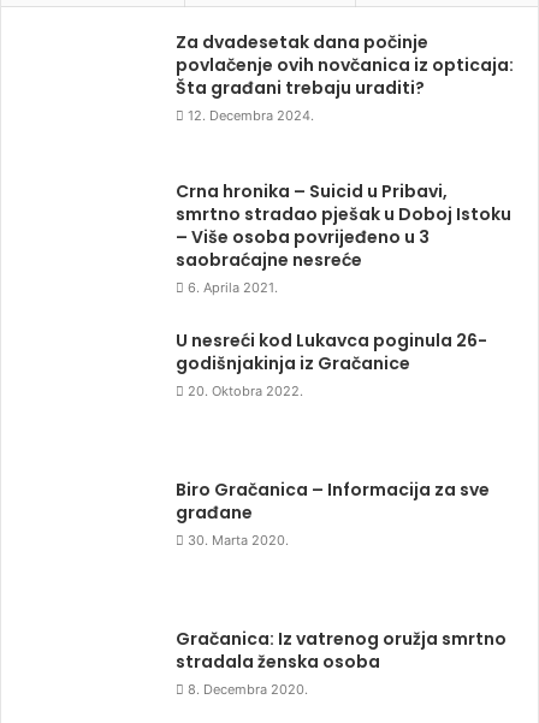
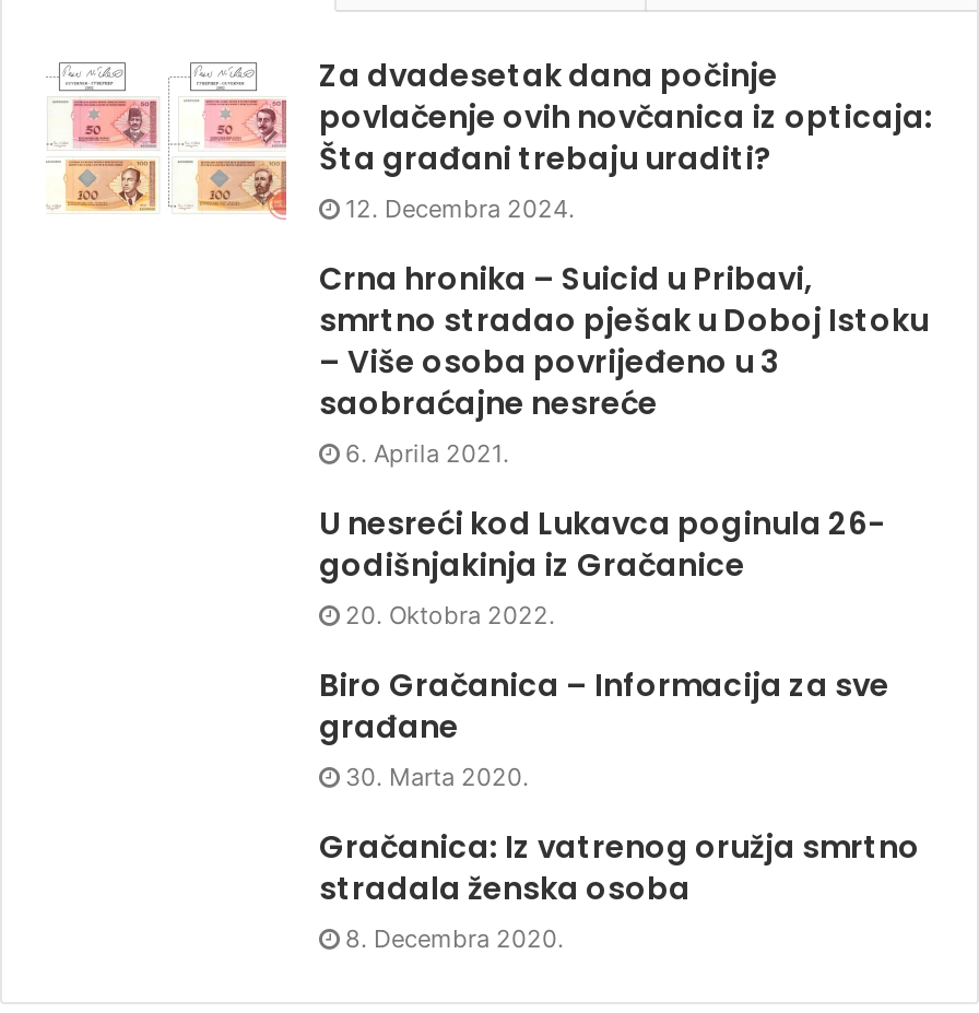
+ [image]
